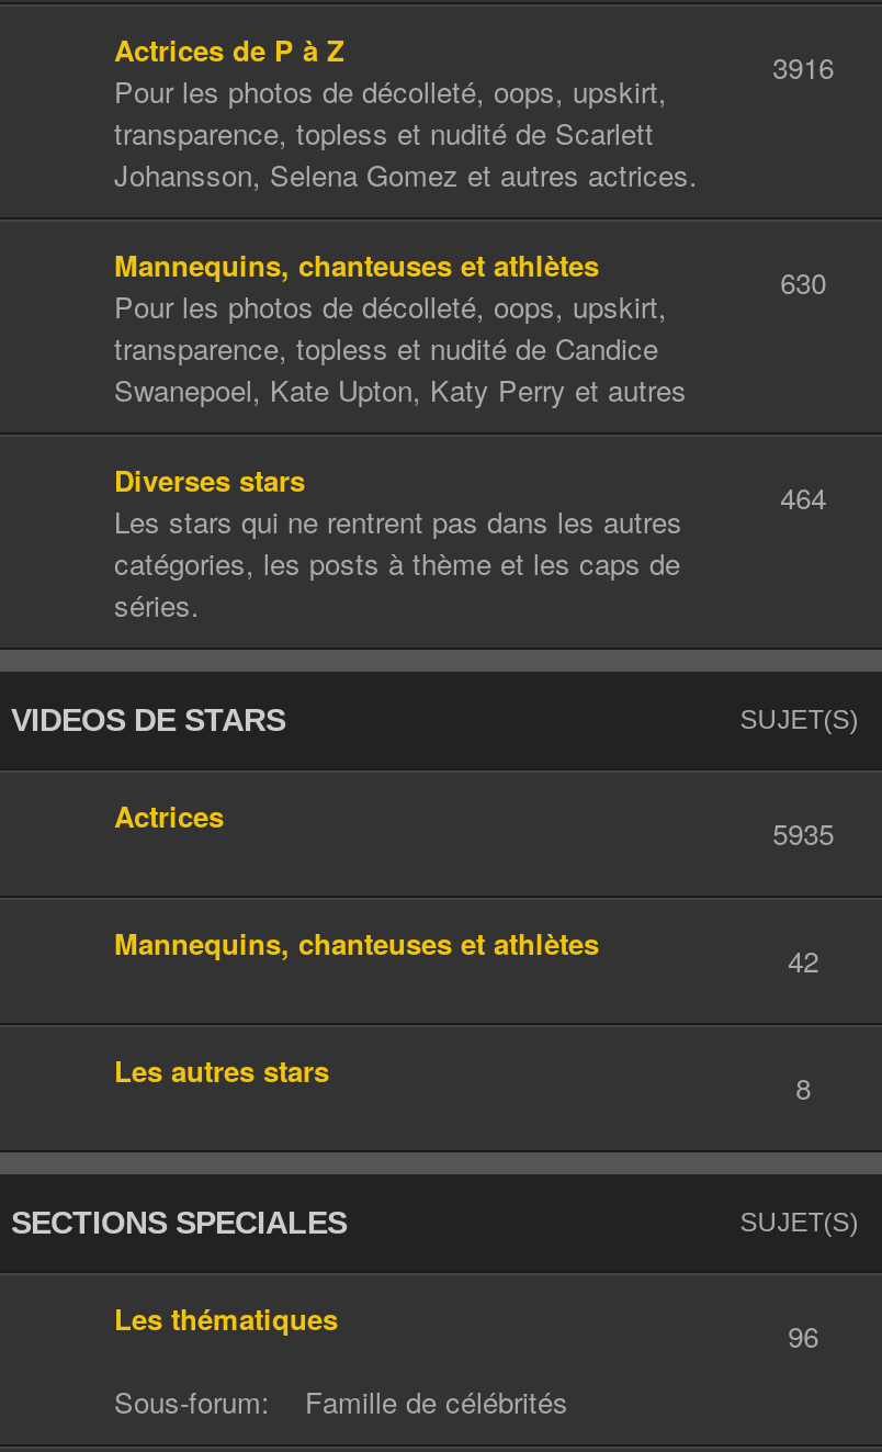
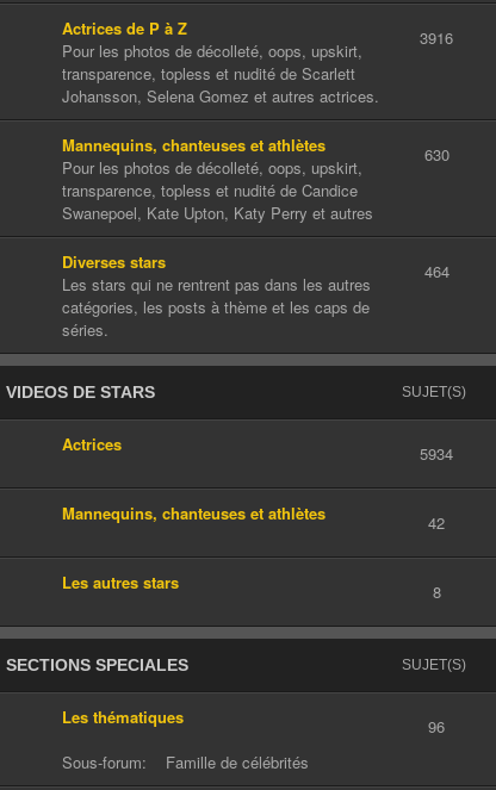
- 5935
+ 5934
